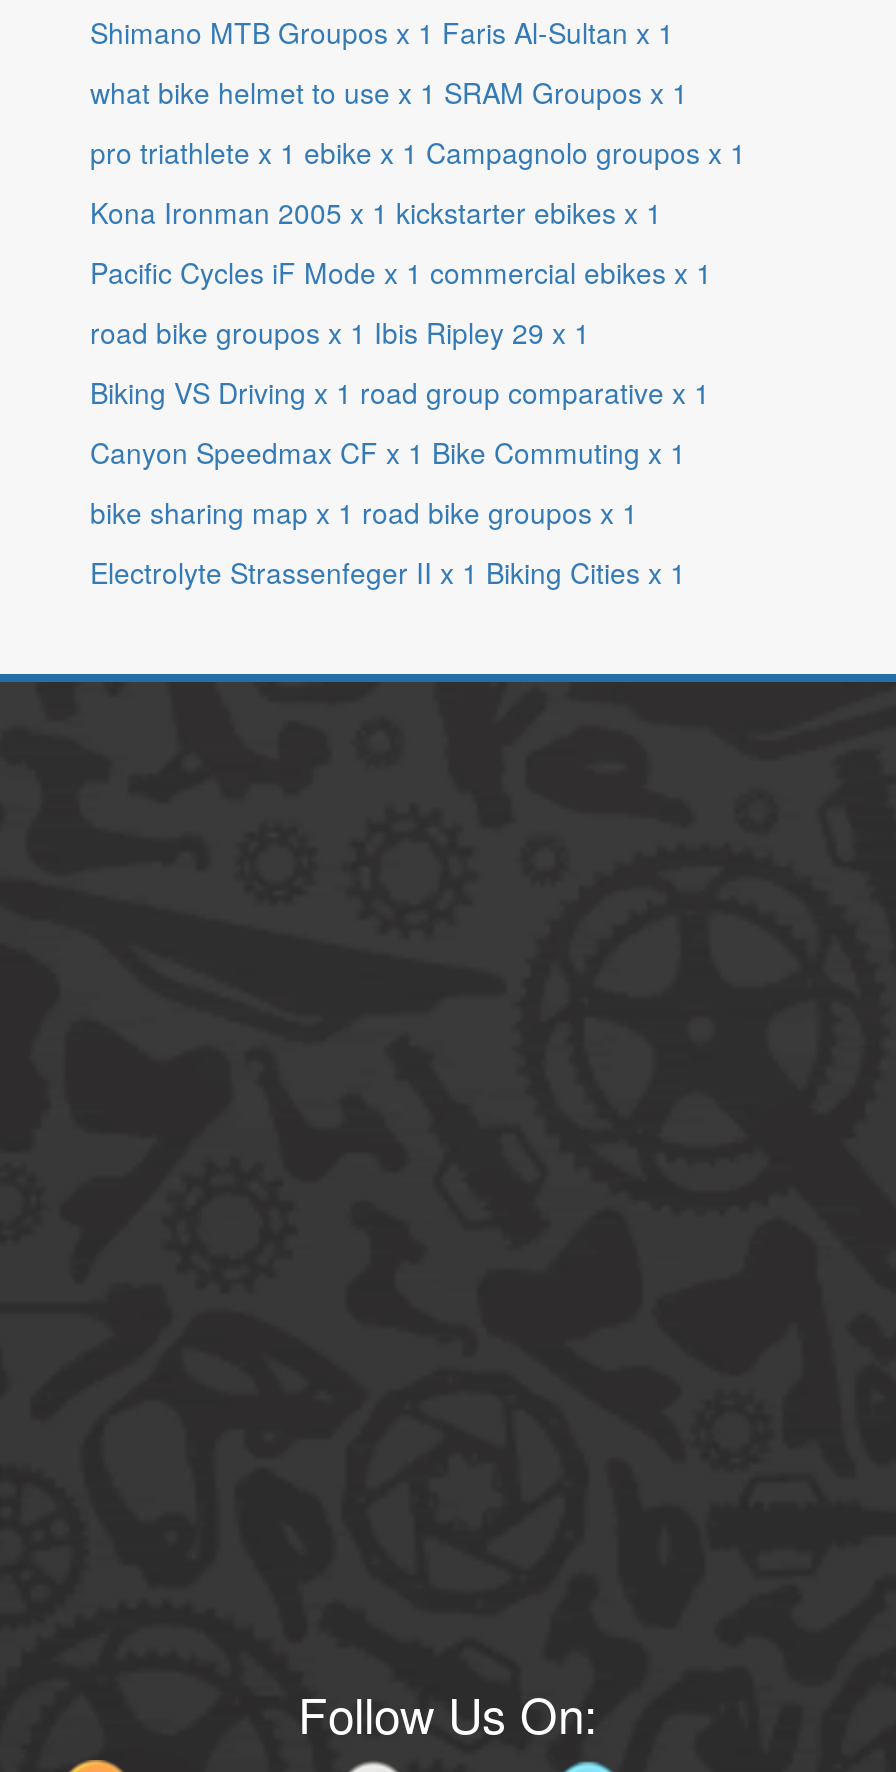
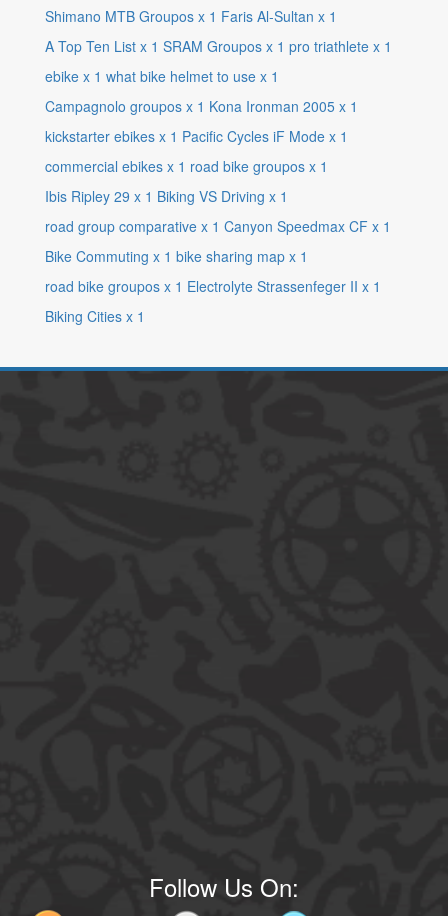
- what bike helmet to use x 1 SRAM Groupos x 1
- pro triathlete x 1 ebike x 1 Campagnolo groupos x 1
- Kona Ironman 2005 x 1 kickstarter ebikes x 1
- Pacific Cycles iF Mode x 1 commercial ebikes x 1
- road bike groupos x 1 Ibis Ripley 29 x 1
- Biking VS Driving x 1 road group comparative x 1
- Canyon Speedmax CF x 1 Bike Commuting x 1
- bike sharing map x 1 road bike groupos x 1
- Electrolyte Strassenfeger II x 1 Biking Cities x 1
+ A Top Ten List x 1 SRAM Groupos x 1 pro triathlete x 1
+ ebike x 1 what bike helmet to use x 1
+ Campagnolo groupos x 1 Kona Ironman 2005 x 1
+ kickstarter ebikes x 1 Pacific Cycles iF Mode x 1
+ commercial ebikes x 1 road bike groupos x 1
+ Ibis Ripley 29 x 1 Biking VS Driving x 1
+ road group comparative x 1 Canyon Speedmax CF x 1
+ Bike Commuting x 1 bike sharing map x 1
+ road bike groupos x 1 Electrolyte Strassenfeger II x 1
+ Biking Cities x 1
